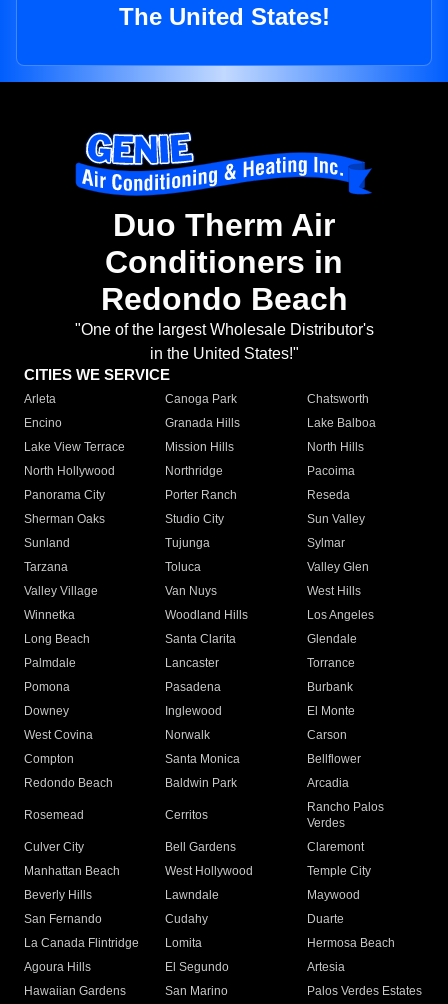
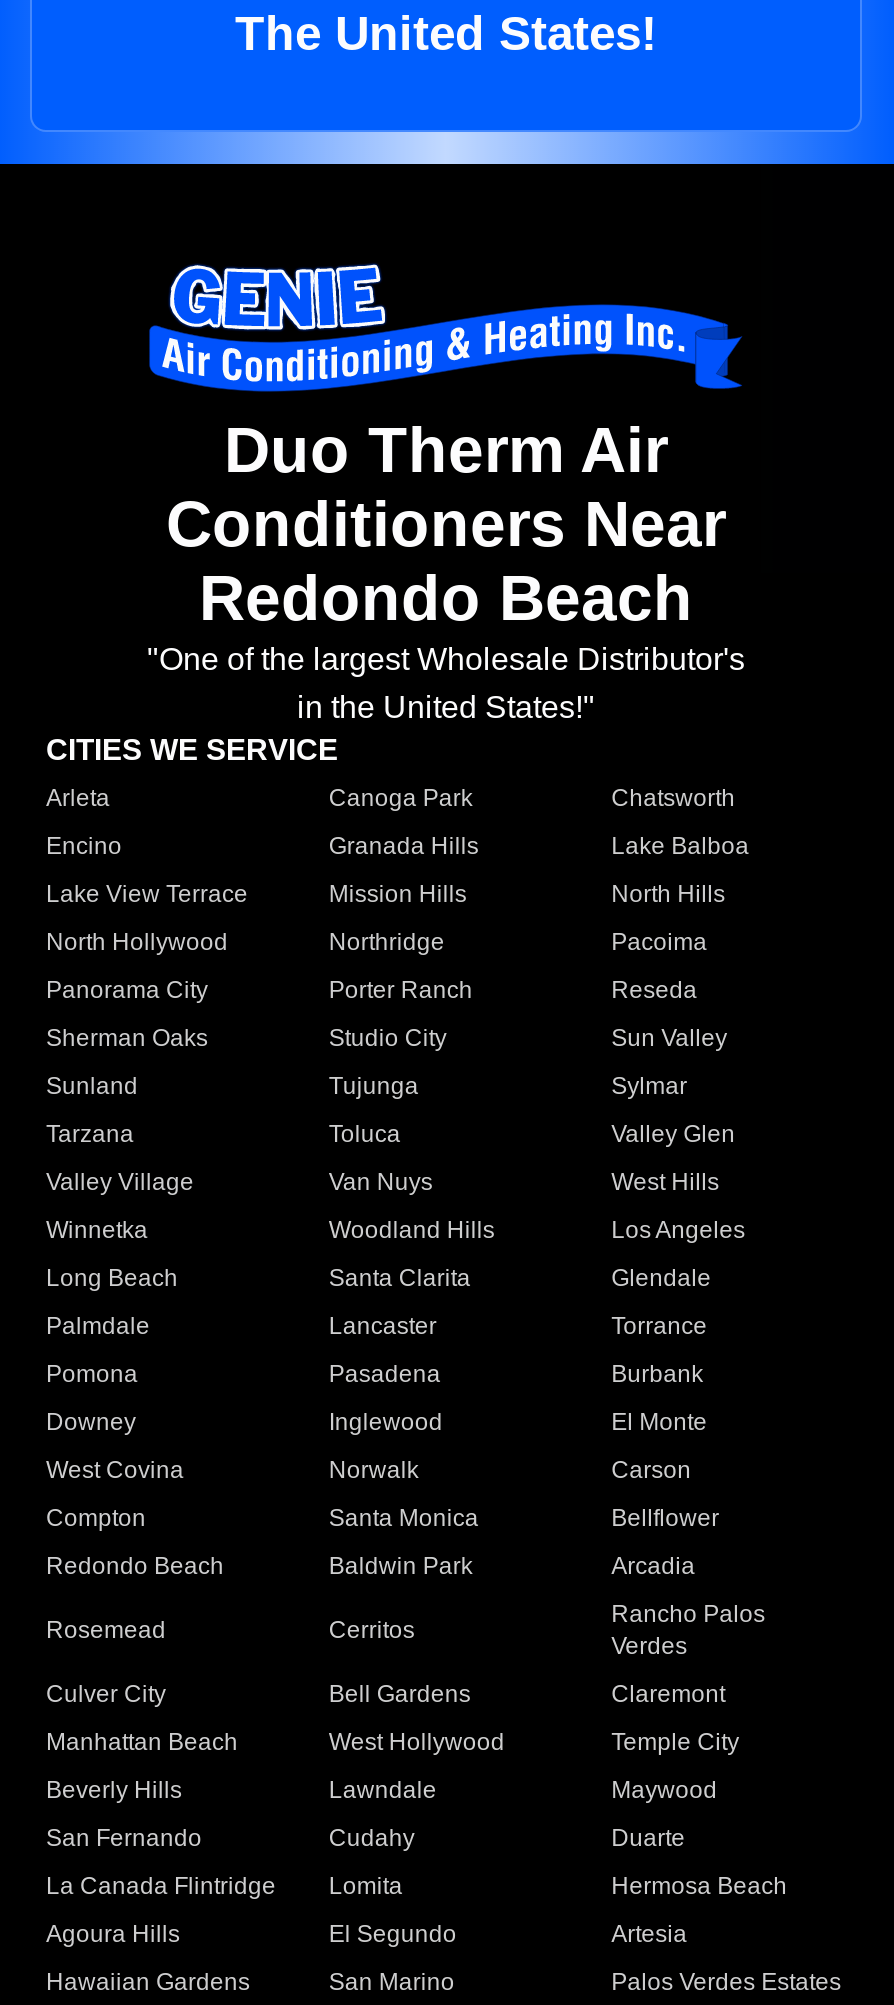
- Conditioners in
+ Conditioners Near
